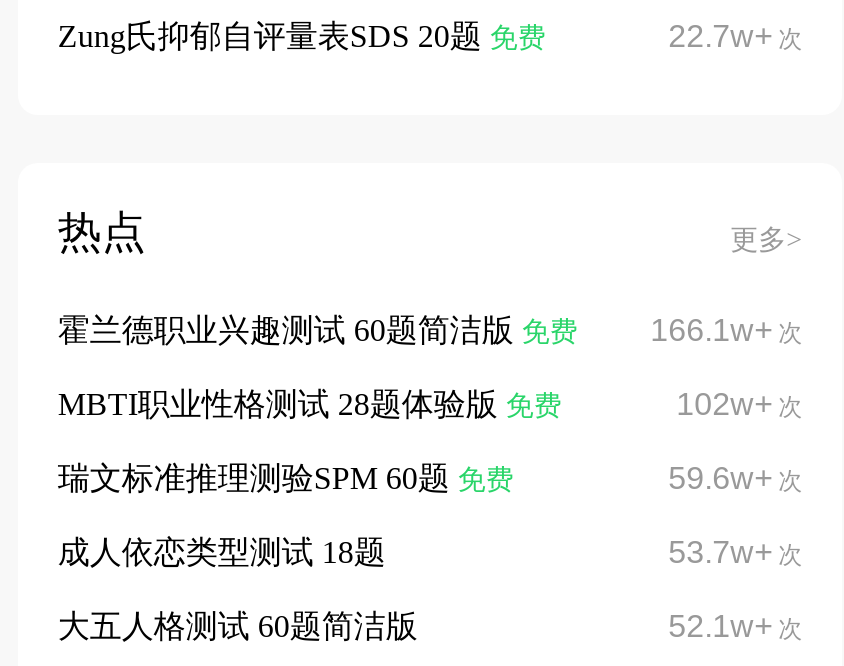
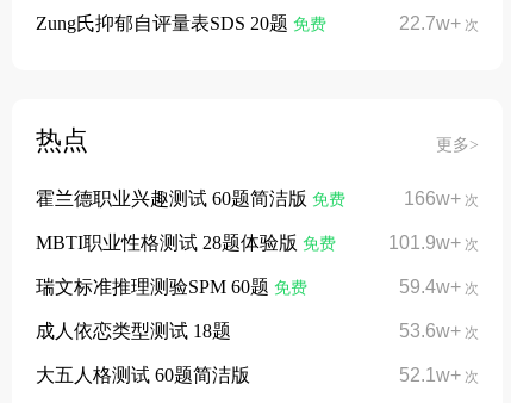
- 166.1w+ 次
+ 166w+ 次

- 102w+ 次
+ 101.9w+ 次

- 59.6w+ 次
+ 59.4w+ 次

- 53.7w+ 次
+ 53.6w+ 次
